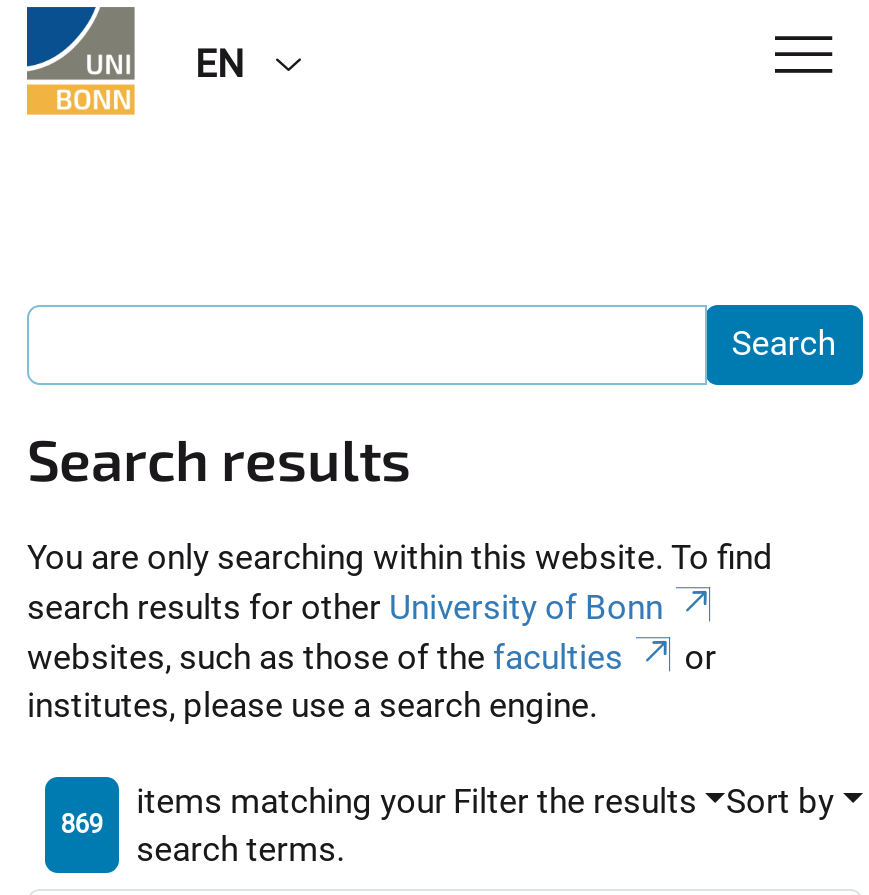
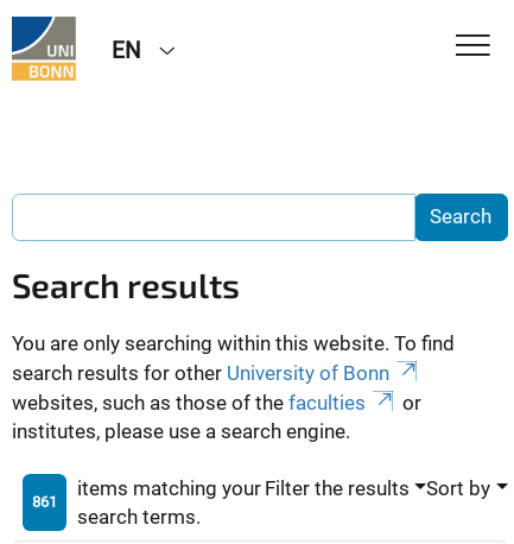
- 869
+ 861
